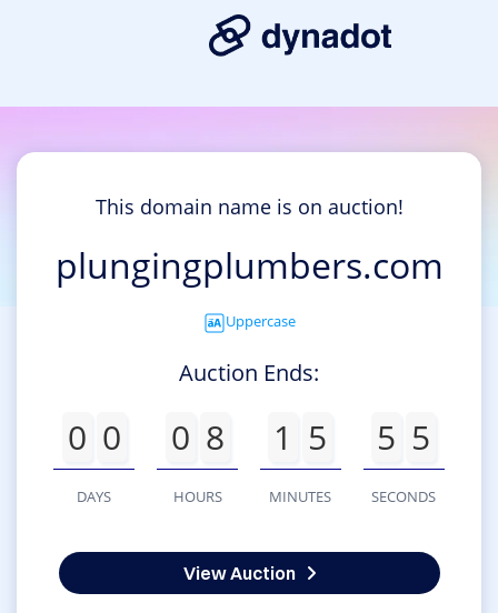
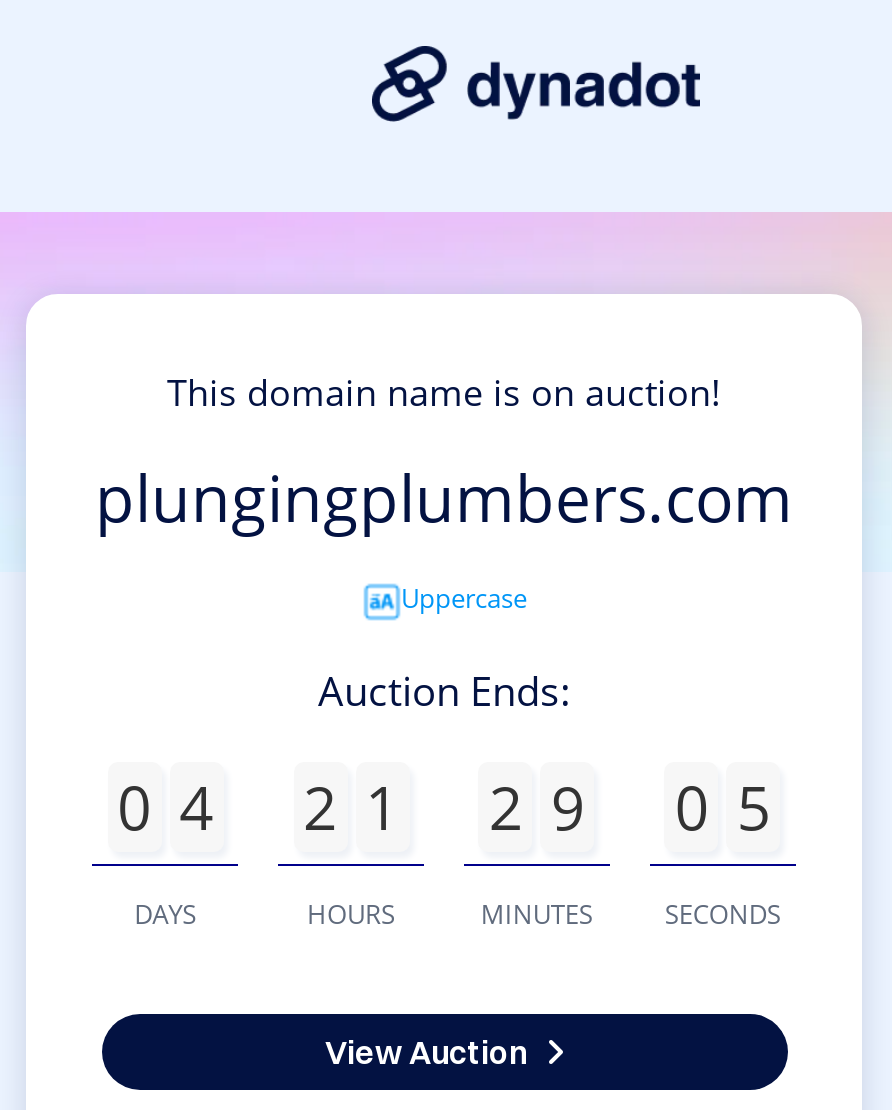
- 0 0
+ 0 4

- 0 8
+ 2 1

- 1 5
+ 2 9

- 5 5
+ 0 5
